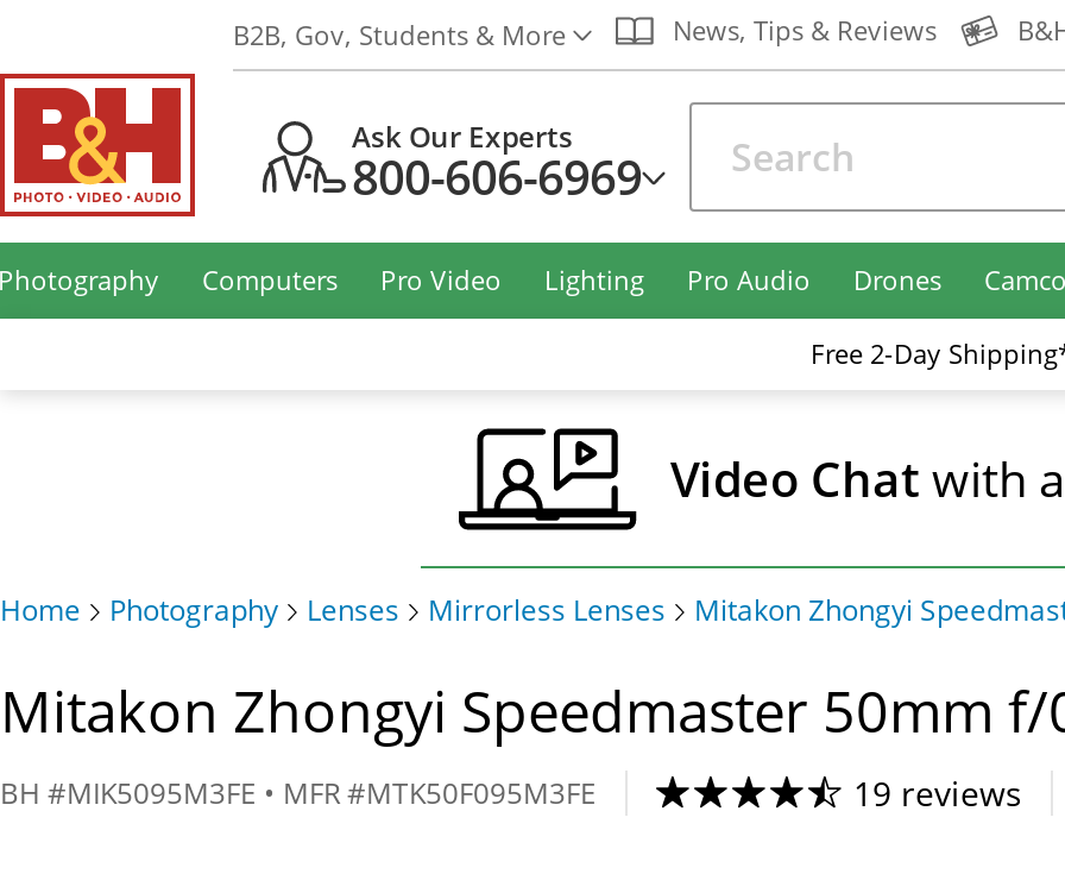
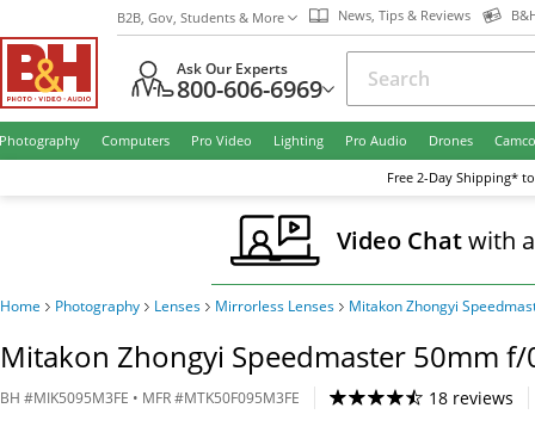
- 19 reviews
+ 18 reviews
